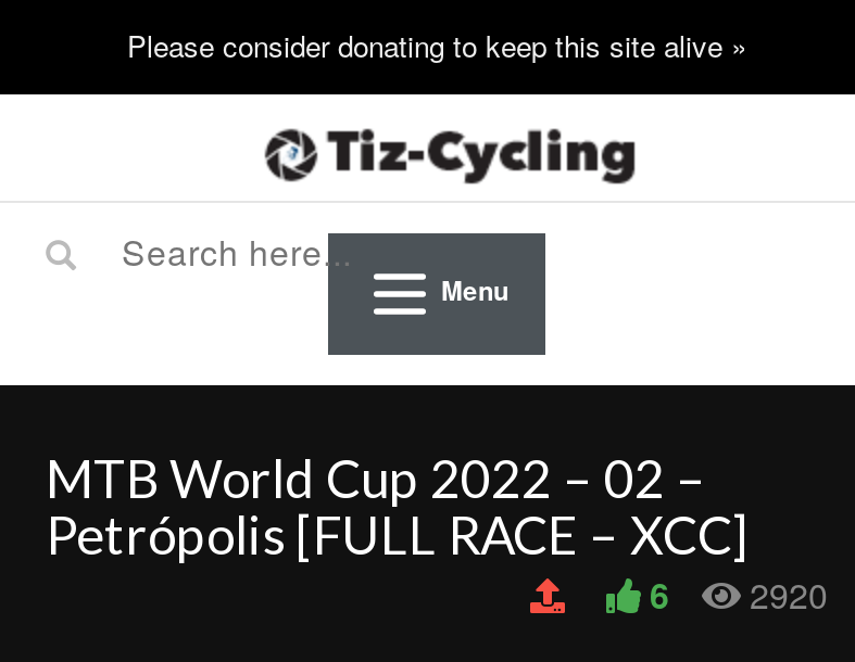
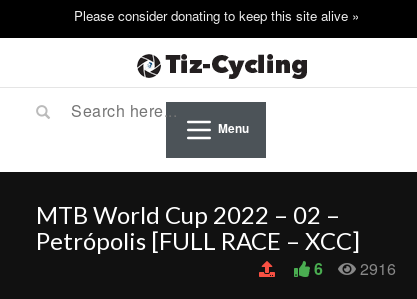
- 6 2920
+ 6 2916
